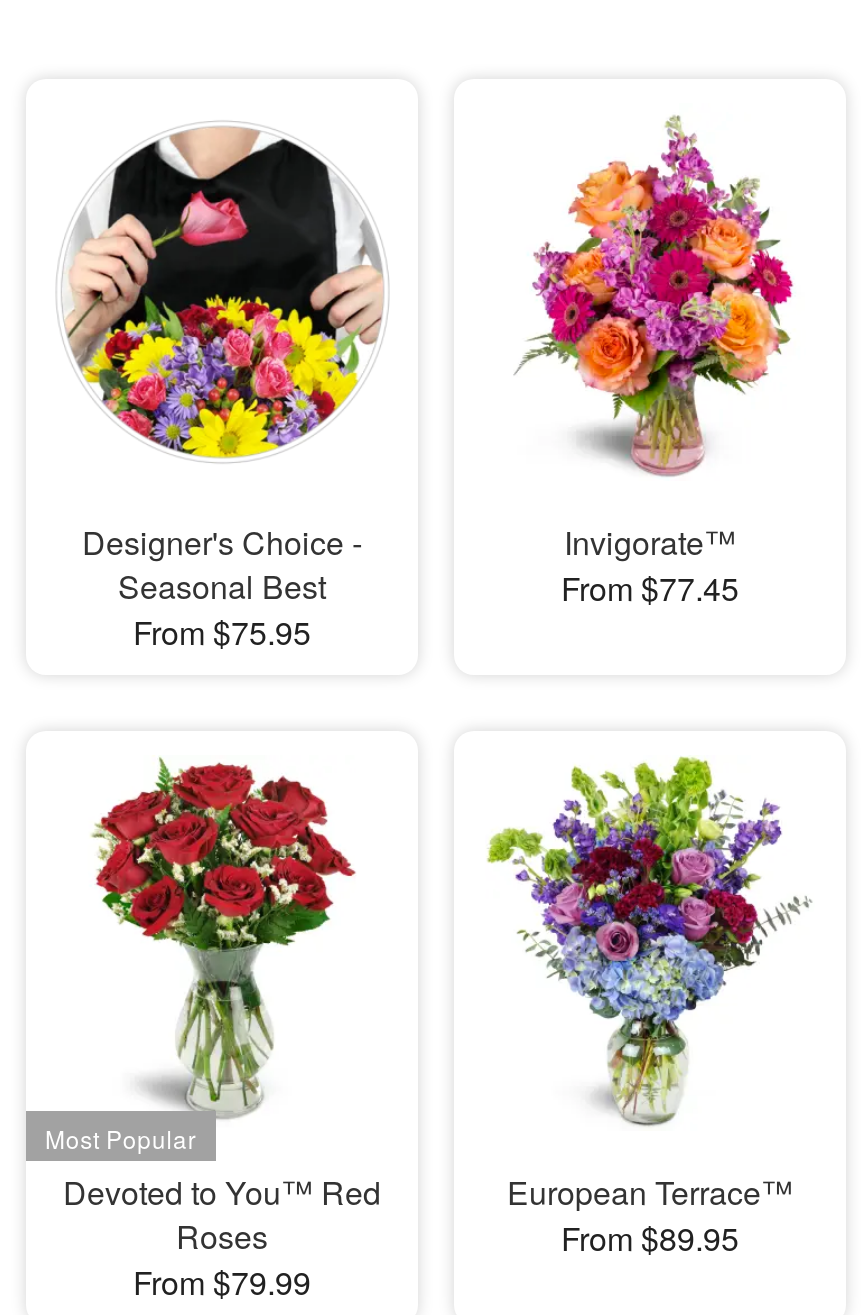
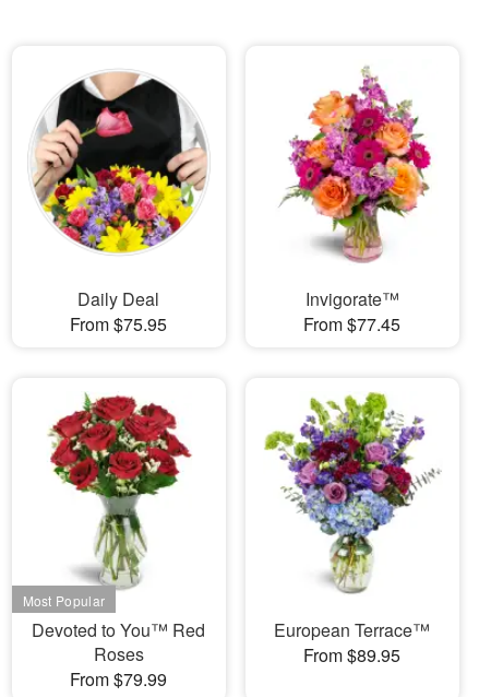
- Designer's Choice -
- Seasonal Best
+ Daily Deal
